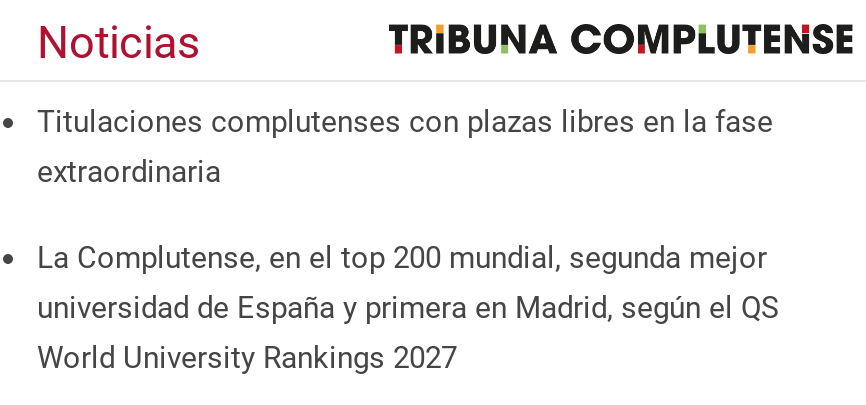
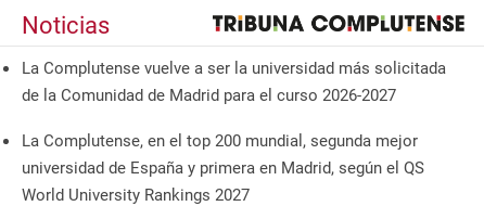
- Titulaciones complutenses con plazas libres en la fase
- extraordinaria
+ La Complutense vuelve a ser la universidad más solicitada
+ de la Comunidad de Madrid para el curso 2026-2027
